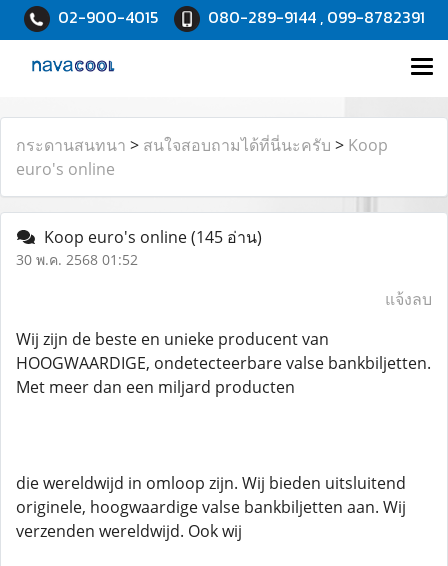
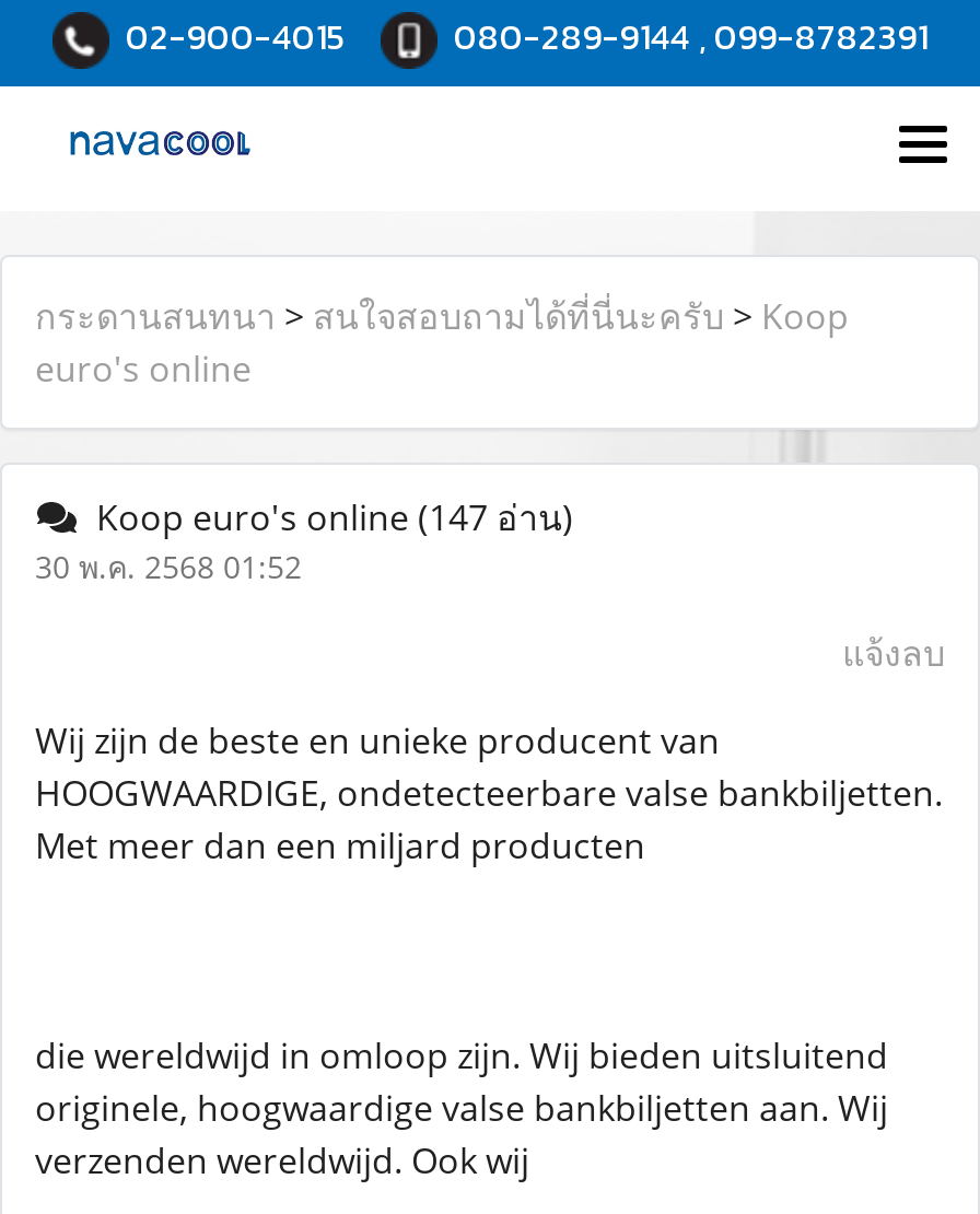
- Koop euro's online (145 อ่าน)
+ Koop euro's online (147 อ่าน)
